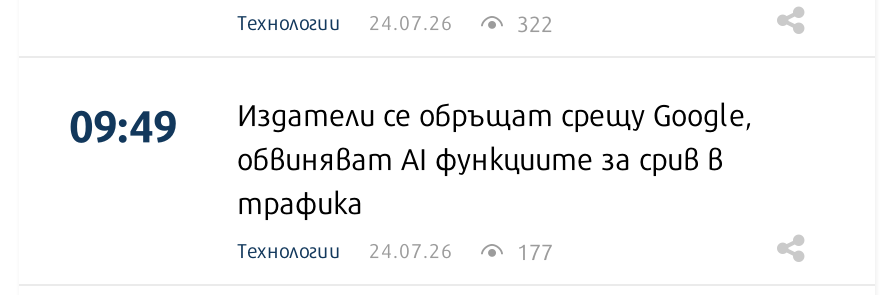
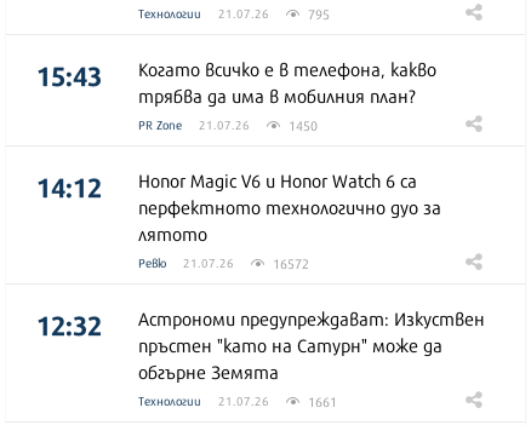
- 24.07.26
- 322
- 09:49
- Издатели се обръщат срещу Google,
- обвиняват AI функциите за срив в
- трафика
+ 21.07.26
+ 795
+ 15:43
+ Когато всичко е в телефона, какво
+ трябва да има в мобилния план?
+ PR Zone
+ 21.07.26
+ 1450
+ 14:12
+ Honor Magic V6 и Honor Watch 6 са
+ перфектното технологично дуо за
+ лятото
+ Ревю
+ 21.07.26
+ 16572
+ 12:32
+ Астрономи предупреждават: Изкуствен
+ пръстен "като на Сатурн" може да
+ обгърне Земята

- 24.07.26
- 177
+ 21.07.26
+ 1661
